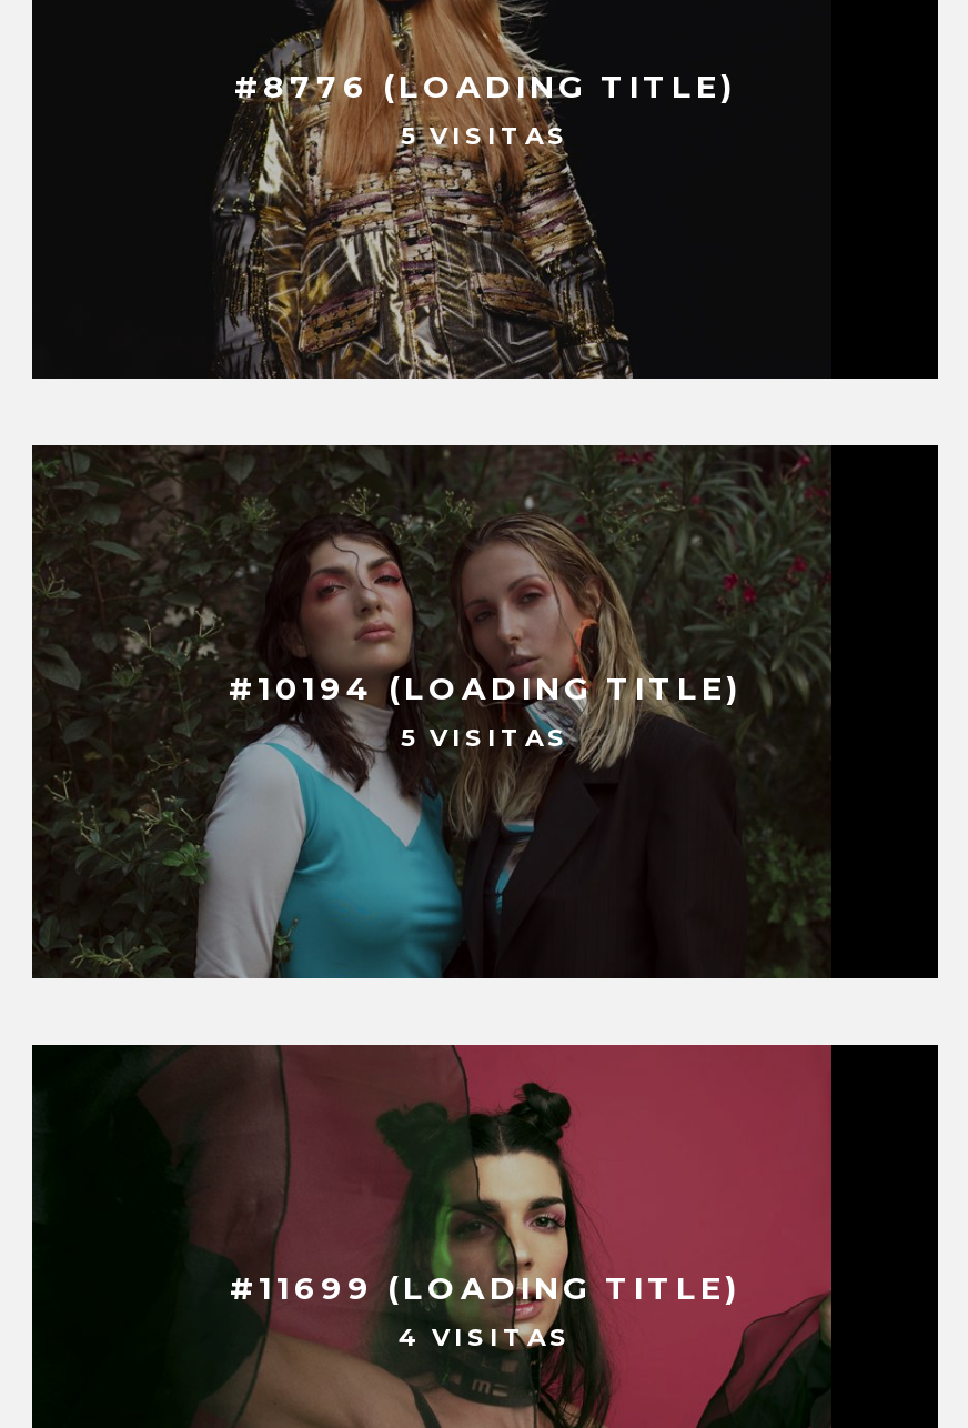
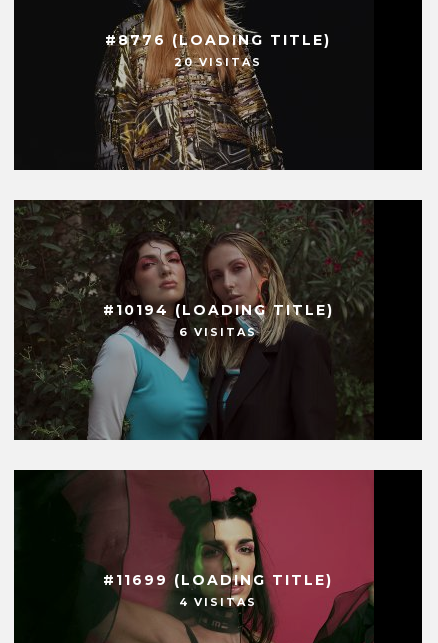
- 5 VISITAS
+ 20 VISITAS

- 5 VISITAS
+ 6 VISITAS
